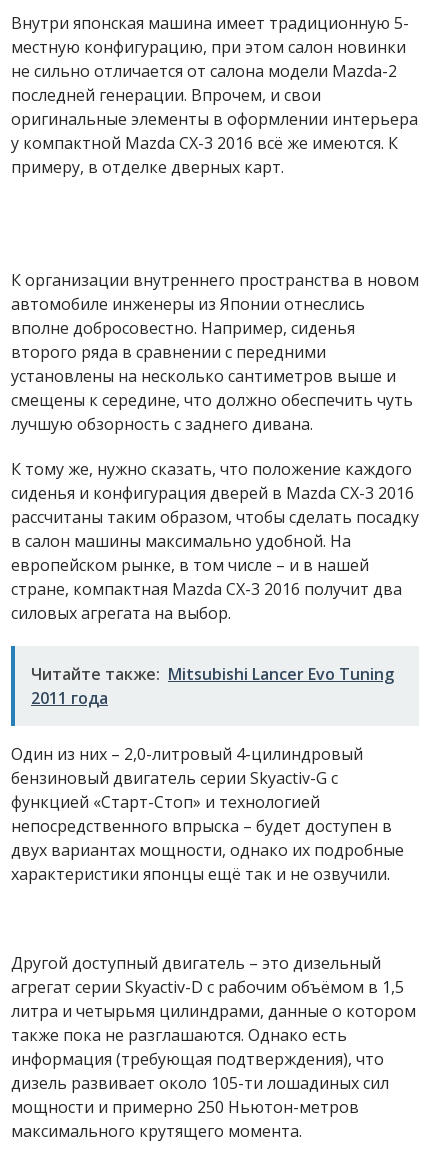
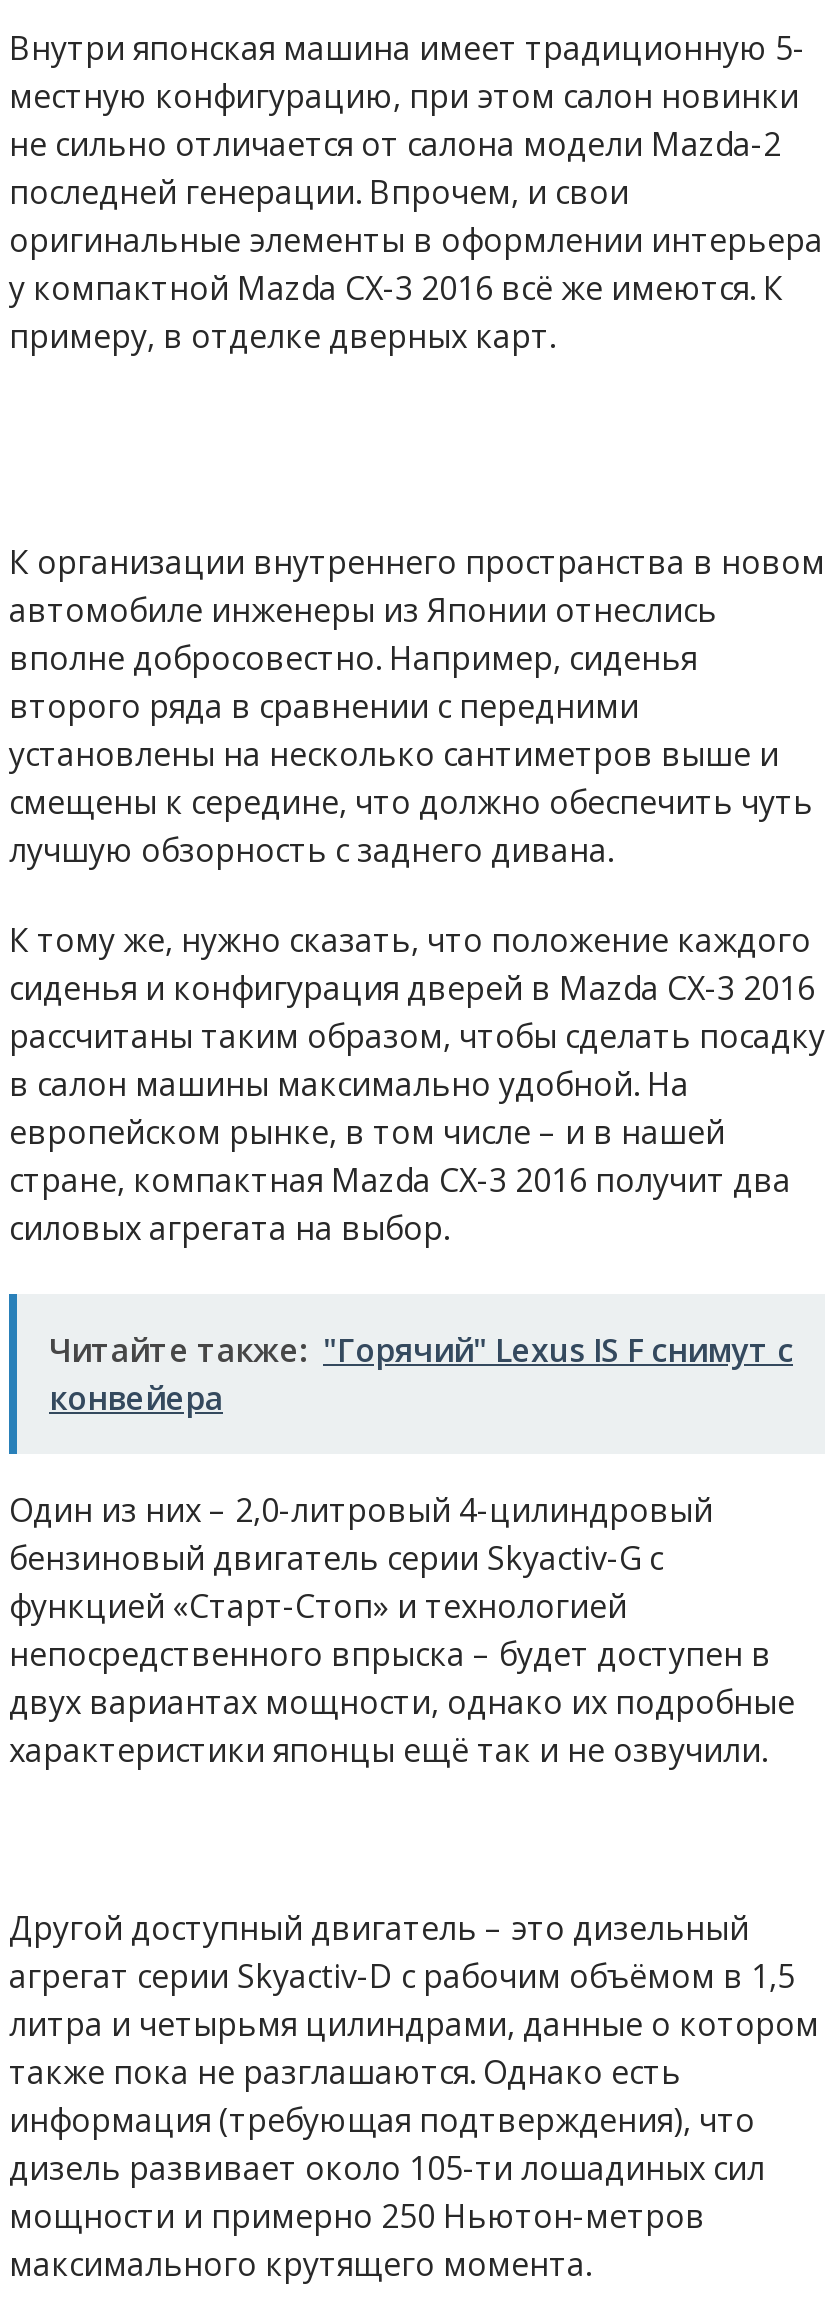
- Читайте также: Mitsubishi Lancer Evo Tuning
- 2011 года
+ Читайте также: "Горячий" Lexus IS F снимут с
+ конвейера
